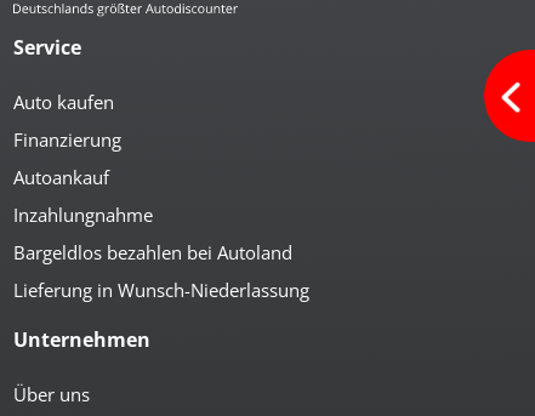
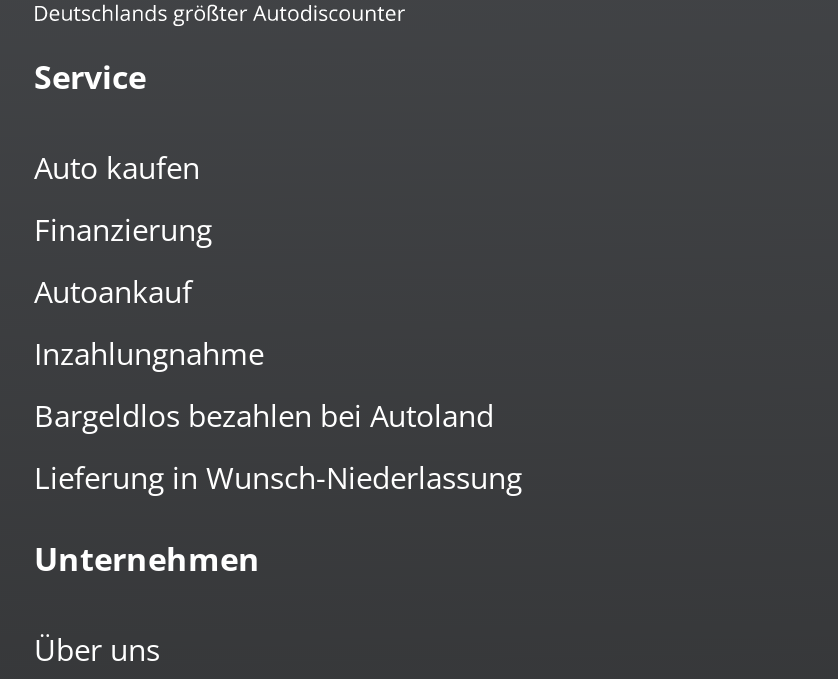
- [image]
